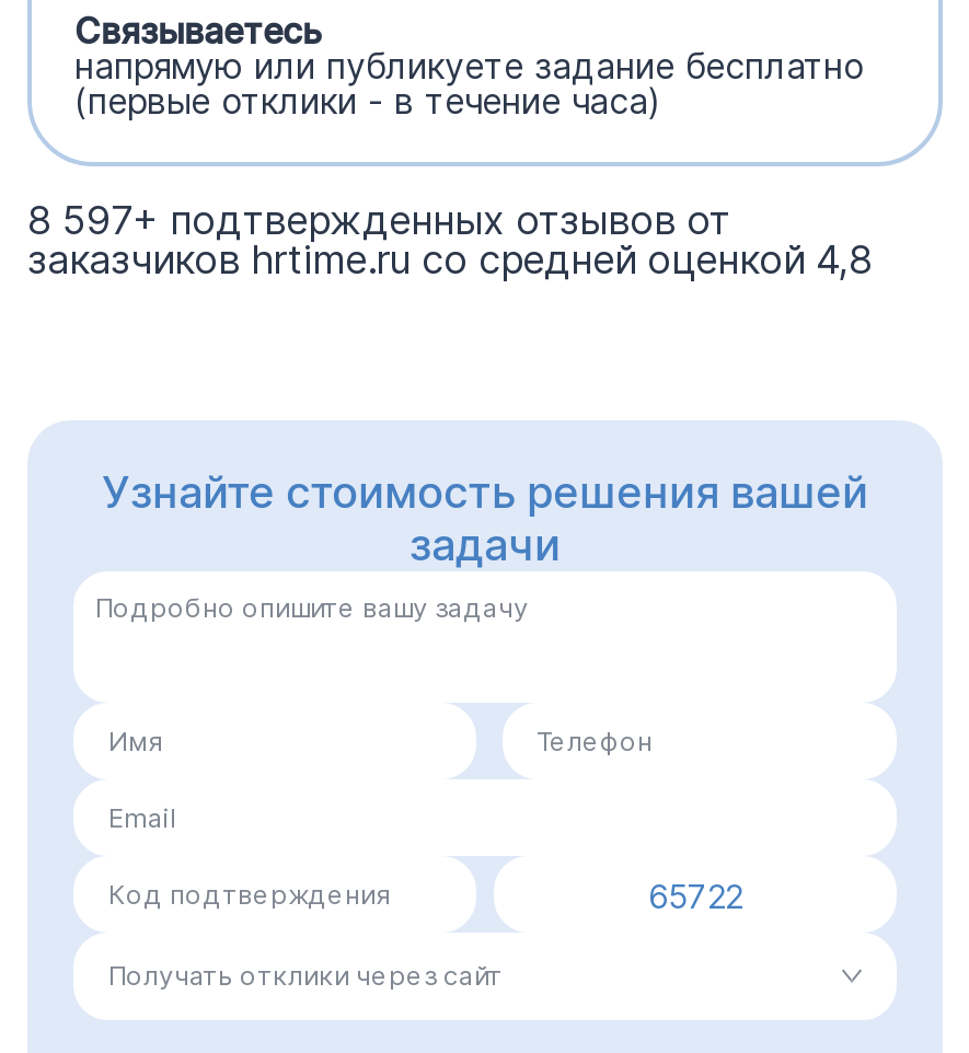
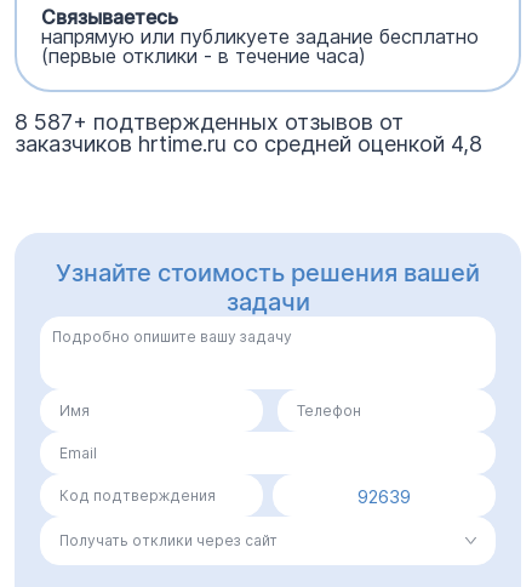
- 8 597+ подтвержденных отзывов от
+ 8 587+ подтвержденных отзывов от

- 65722
+ 92639
